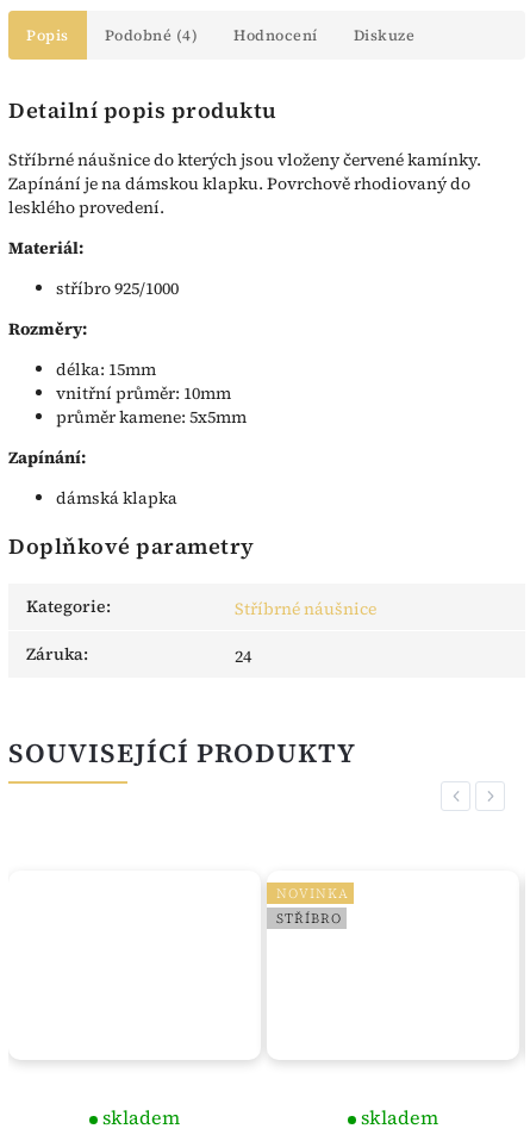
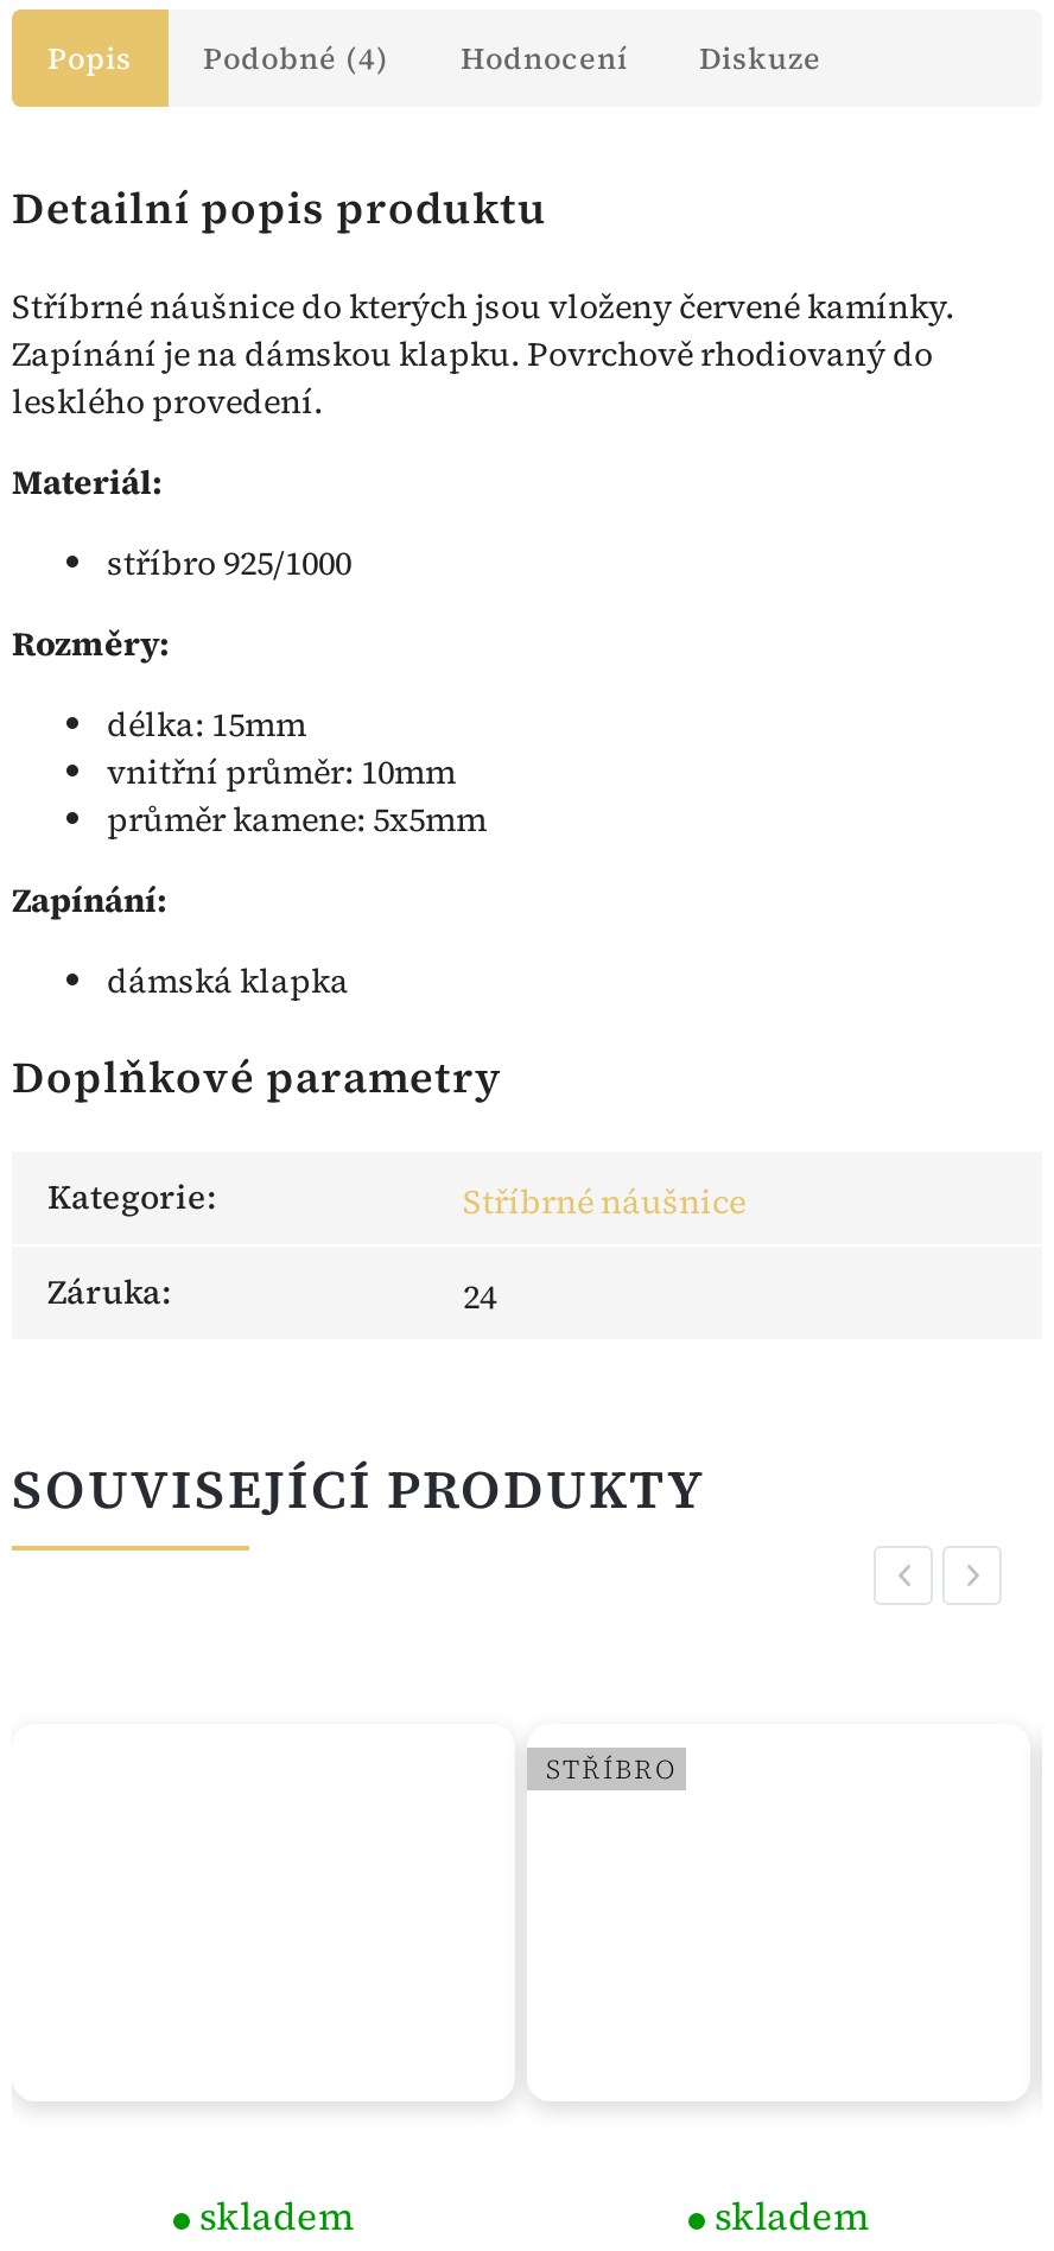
- NOVINKA

moved up: STŘÍBRO
